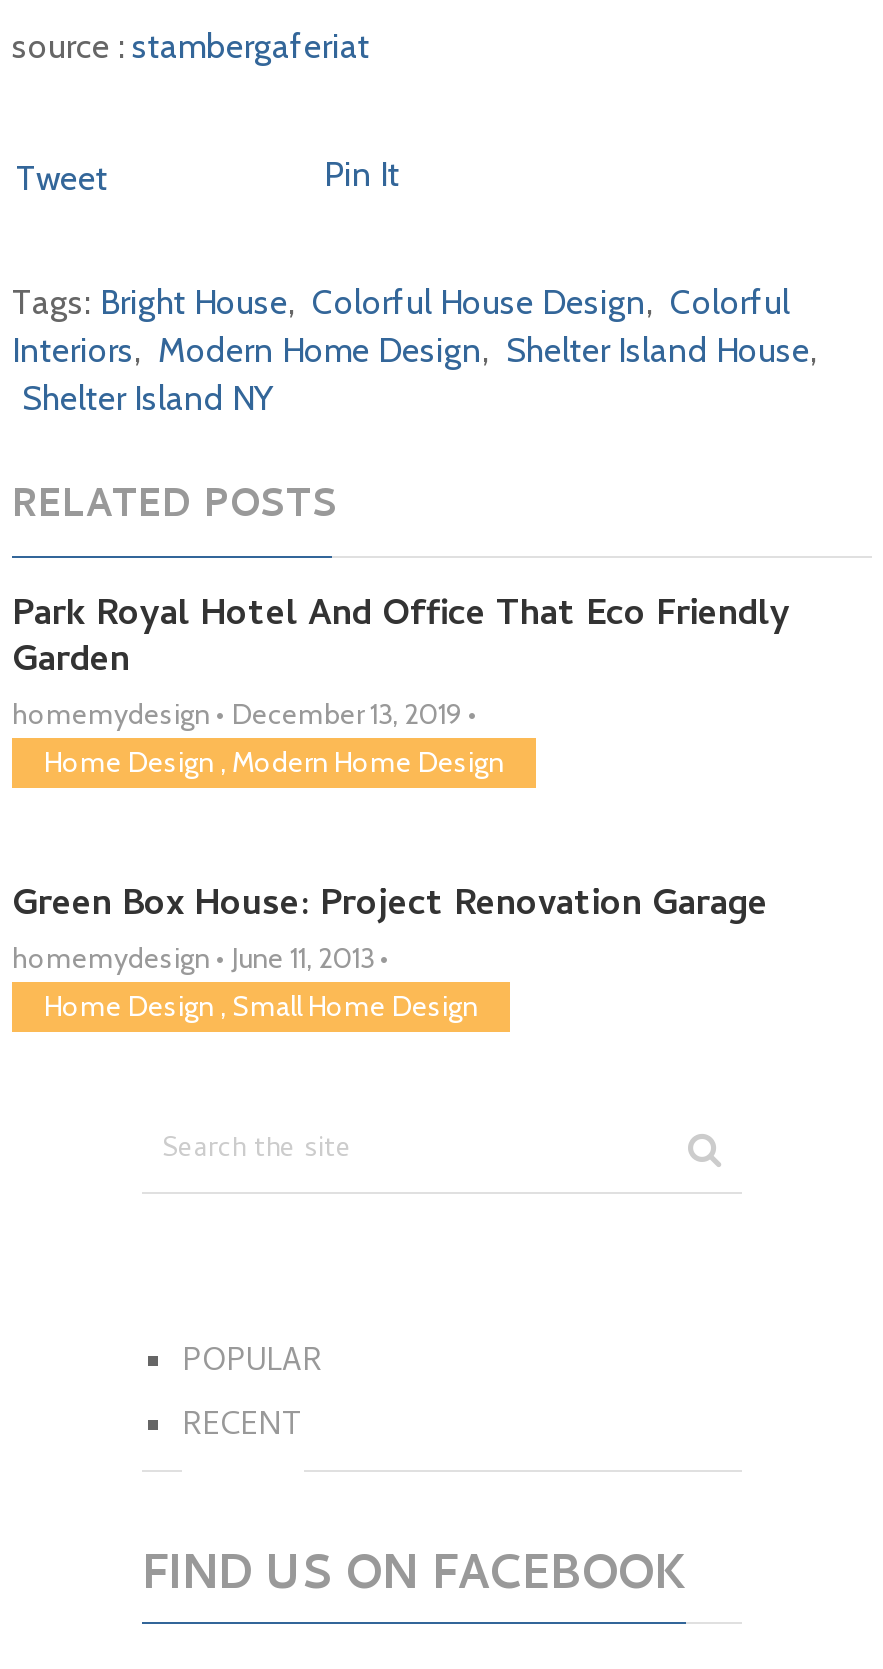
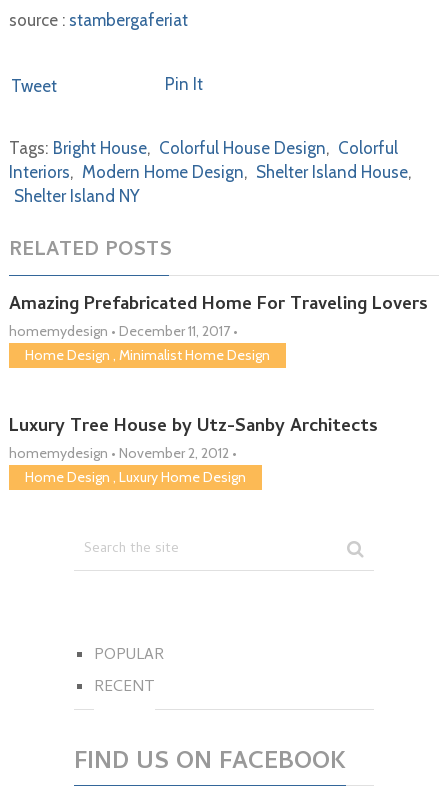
- Park Royal Hotel And Office That Eco Friendly
- Garden
- homemydesign • December 13, 2019 •
- Home Design, Modern Home Design
+ Amazing Prefabricated Home For Traveling Lovers
+ homemydesign • December 11, 2017 •
+ Home Design, Minimalist Home Design

- Green Box House: Project Renovation Garage
- homemydesign • June 11, 2013 •
- Home Design, Small Home Design
+ Luxury Tree House by Utz-Sanby Architects
+ homemydesign • November 2, 2012 •
+ Home Design, Luxury Home Design
